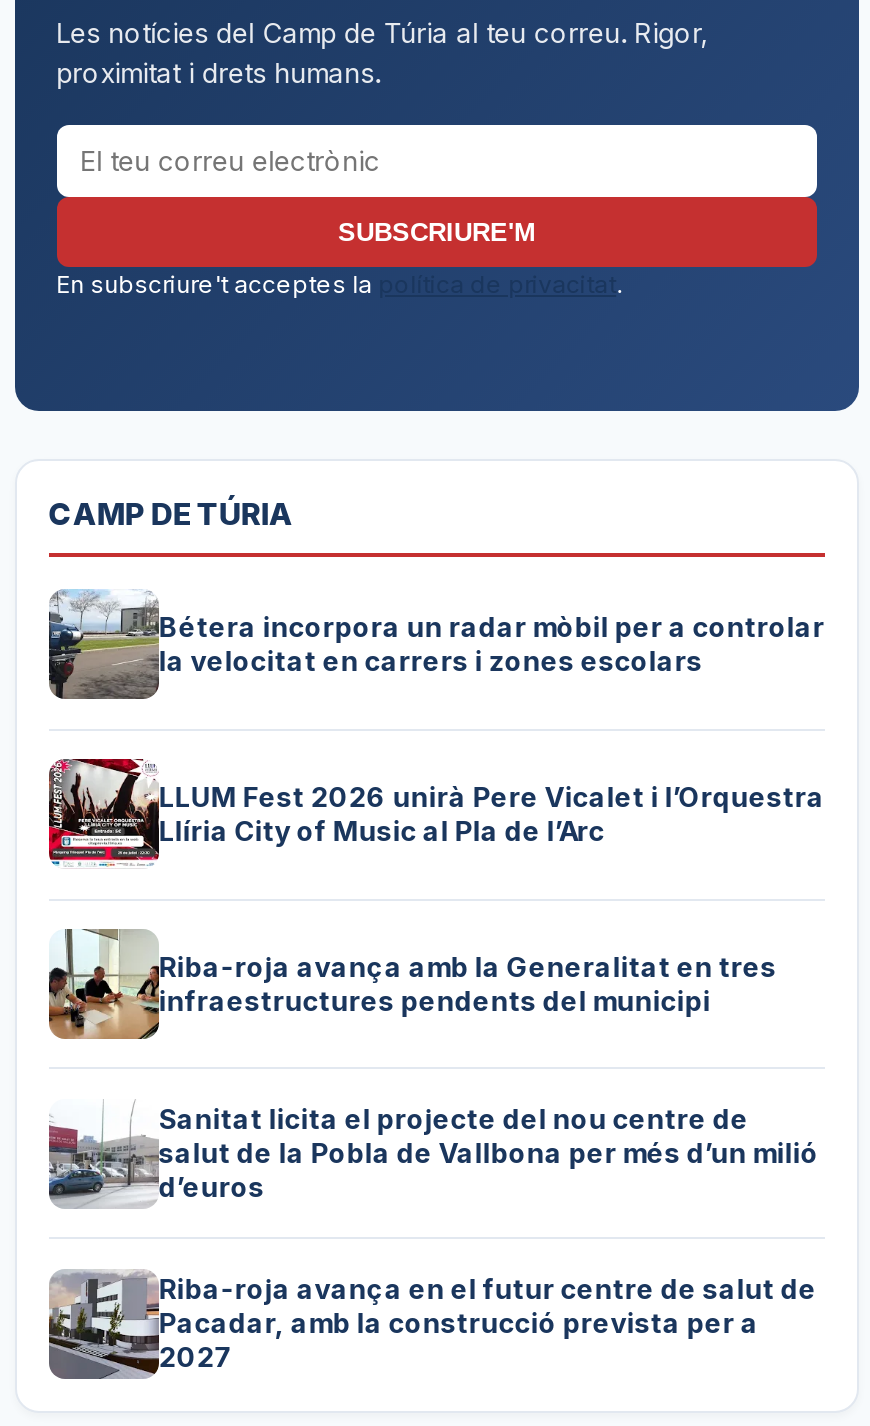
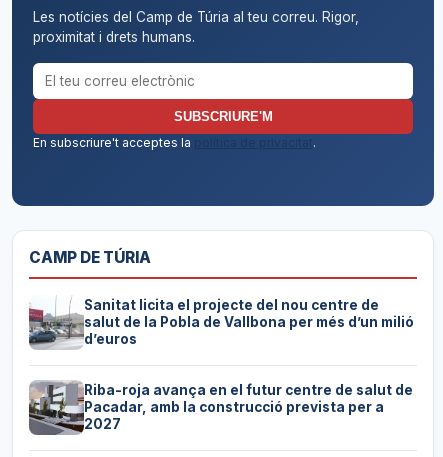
- [image]
- Bétera incorpora un radar mòbil per a controlar
- la velocitat en carrers i zones escolars

- [image]
- LLUM Fest 2026 unirà Pere Vicalet i l’Orquestra
- Llíria City of Music al Pla de l’Arc

- [image]
- Riba-roja avança amb la Generalitat en tres
- infraestructures pendents del municipi
